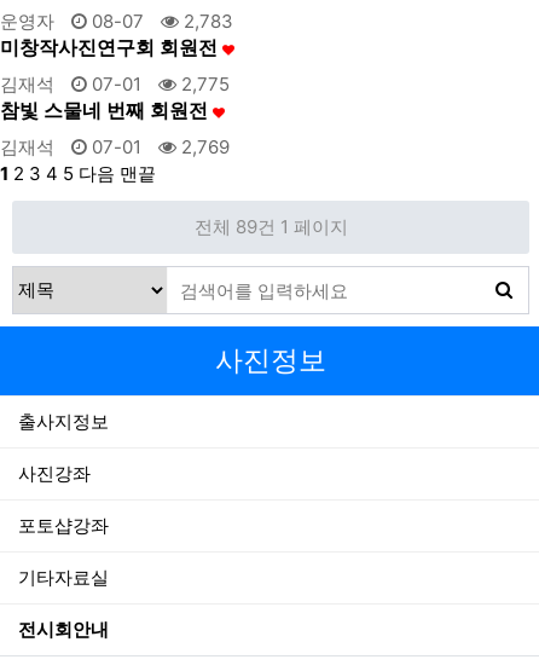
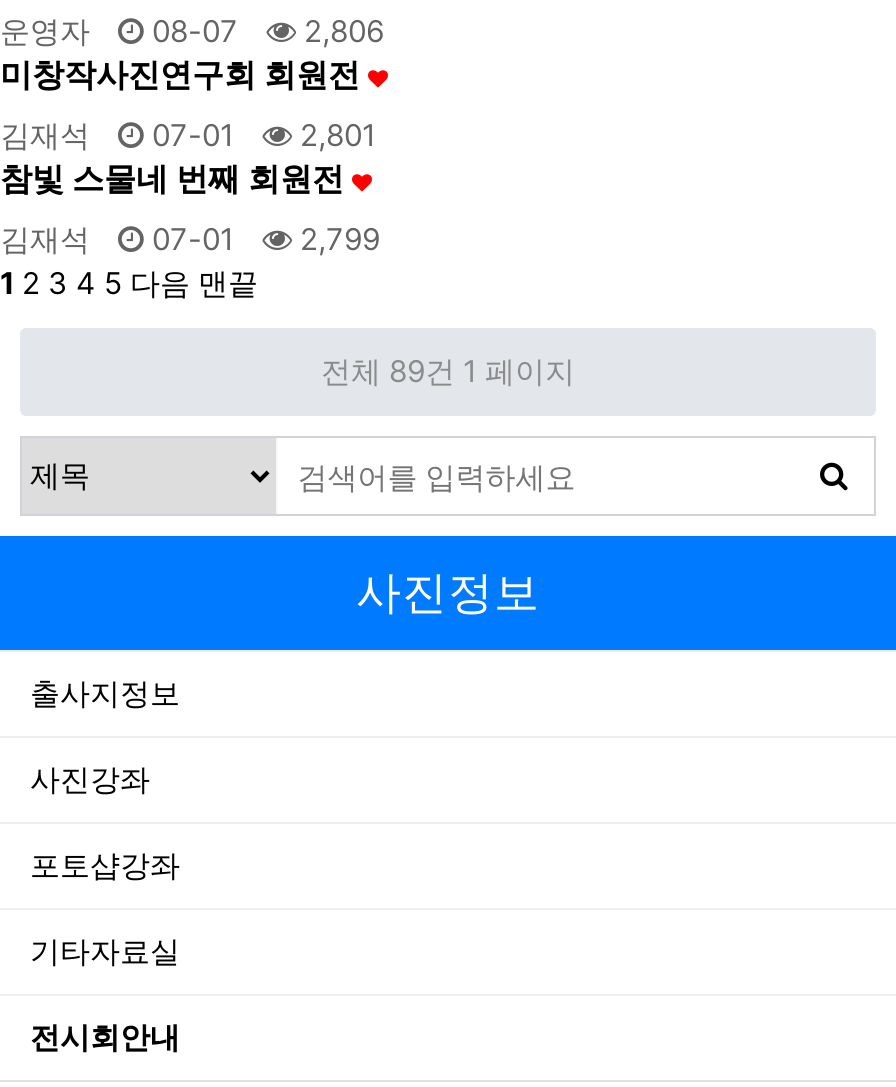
- 운영자 08-07 2,783
+ 운영자 08-07 2,806

- 김재석 07-01 2,775
+ 김재석 07-01 2,801

- 김재석 07-01 2,769
+ 김재석 07-01 2,799
